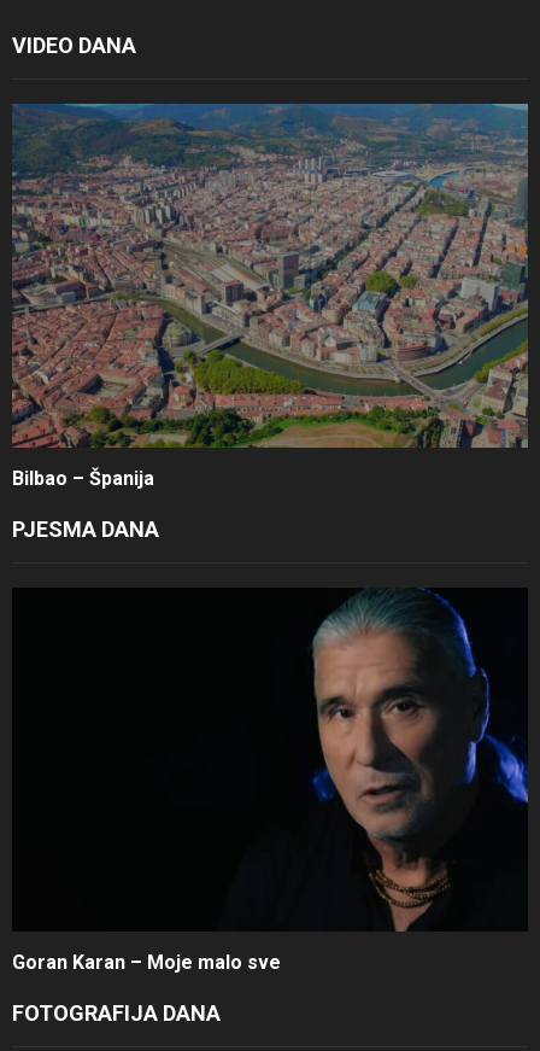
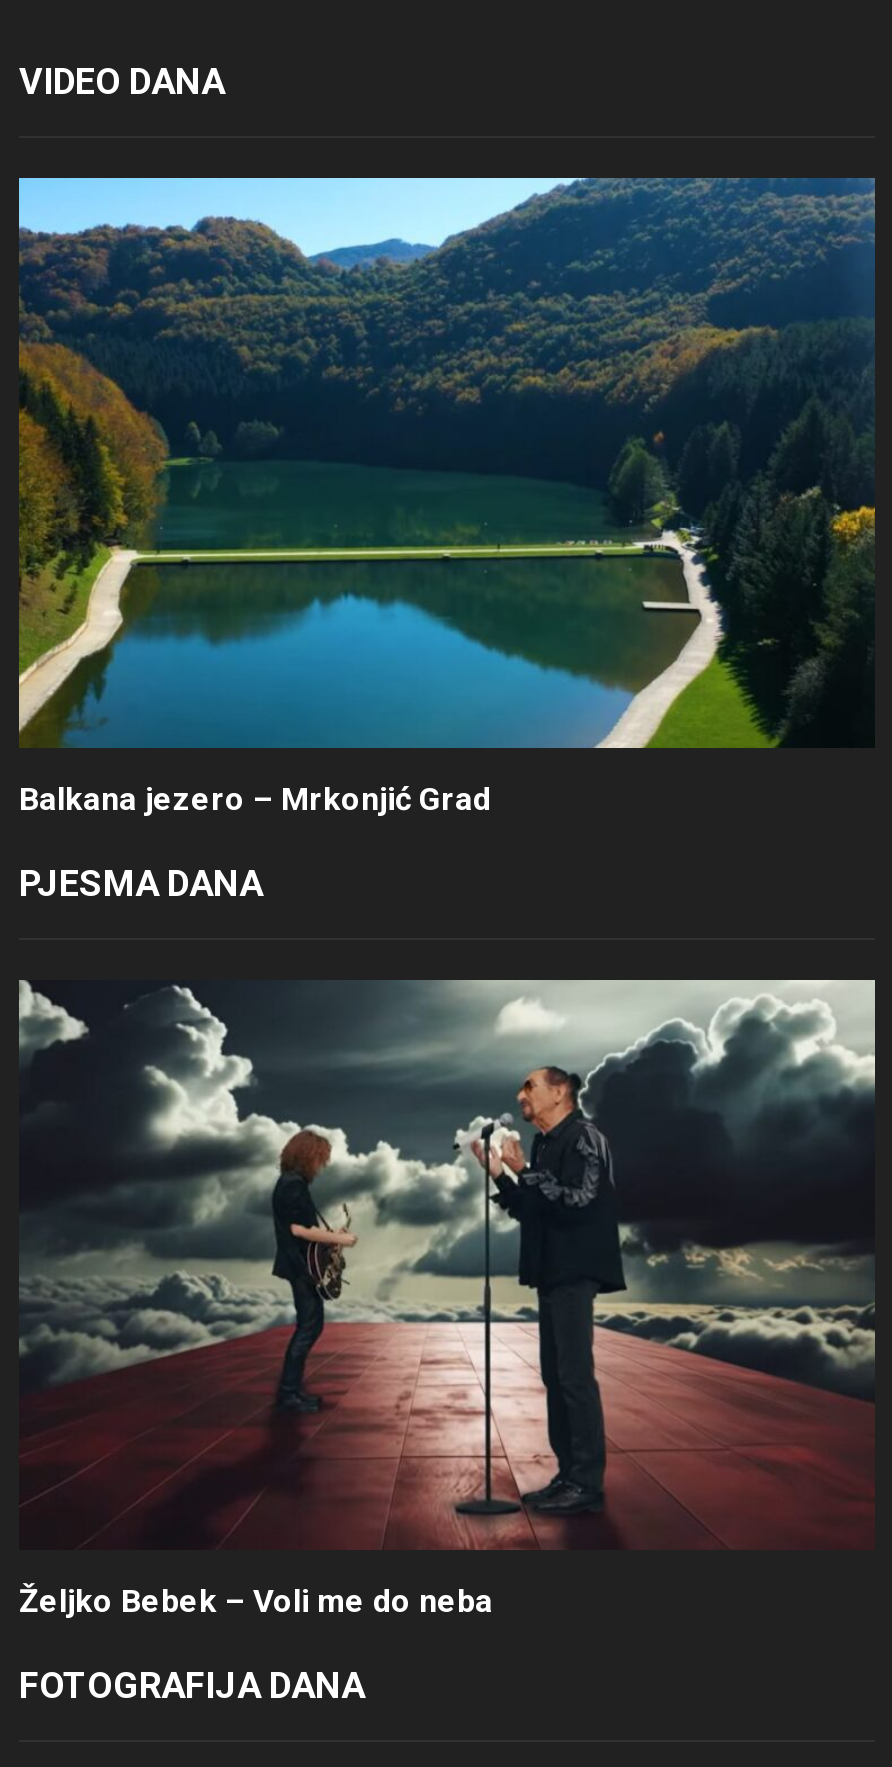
- [image]
- Bilbao – Španija
+ [image]
+ Balkana jezero – Mrkonjić Grad

- [image]
- Goran Karan – Moje malo sve
+ [image]
+ Željko Bebek – Voli me do neba
